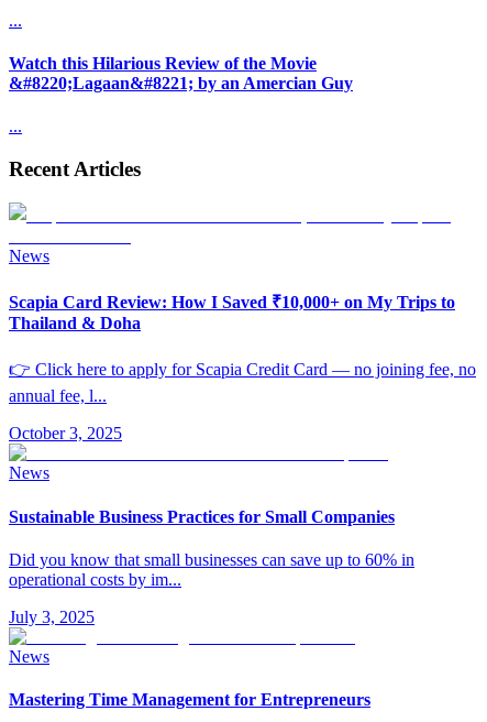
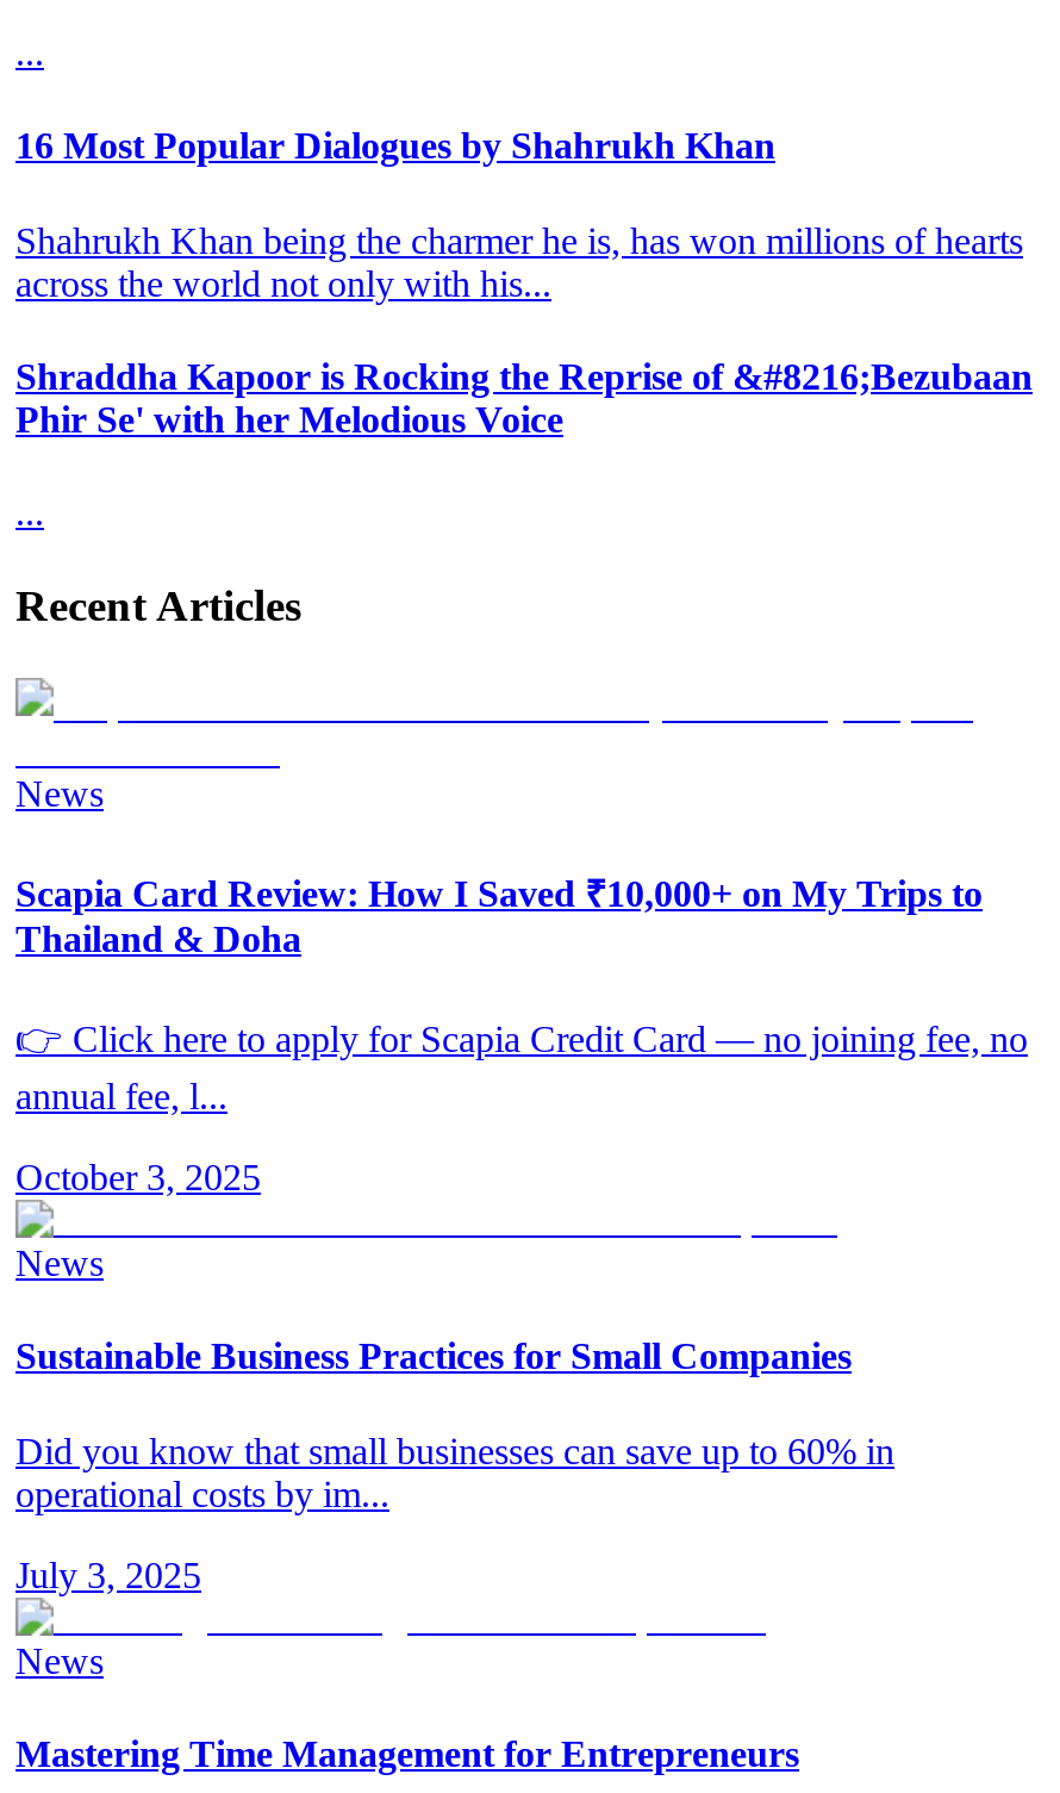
- Watch this Hilarious Review of the Movie
- &#8220;Lagaan&#8221; by an Amercian Guy
+ 16 Most Popular Dialogues by Shahrukh Khan
+ Shahrukh Khan being the charmer he is, has won millions of hearts
+ across the world not only with his...
+ Shraddha Kapoor is Rocking the Reprise of &#8216;Bezubaan
+ Phir Se' with her Melodious Voice
